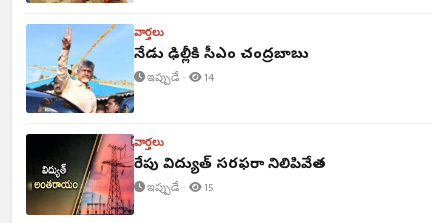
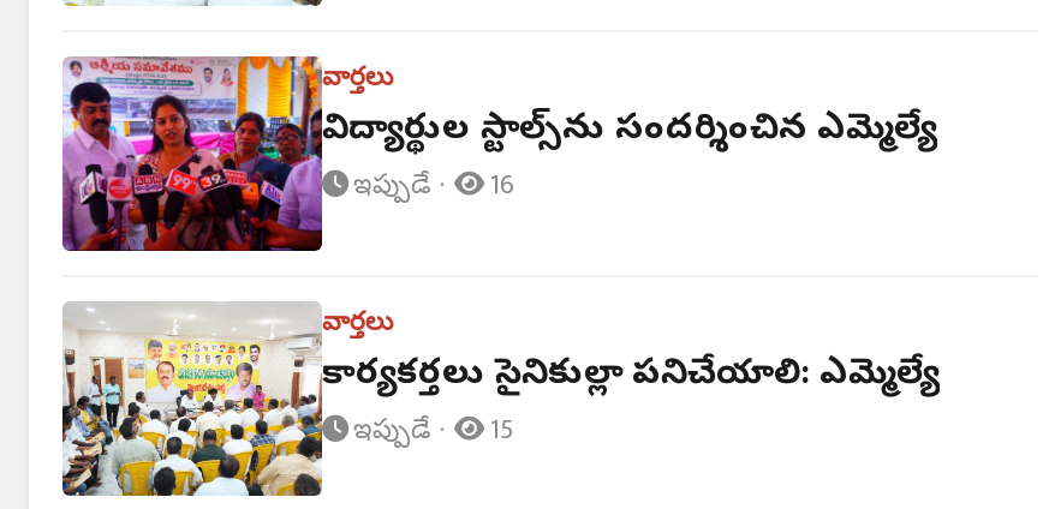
- [image]
- నేడు ఢిల్లీకి సీఎం చంద్రబాబు
+ [image]
+ విద్యార్థుల స్టాల్స్‌ను సందర్శించిన ఎమ్మెల్యే

- ఇప్పుడే · 14
+ ఇప్పుడే · 16

- [image]
- రేపు విద్యుత్ సరఫరా నిలిపివేత
+ [image]
+ కార్యకర్తలు సైనికుల్లా పనిచేయాలి: ఎమ్మెల్యే
